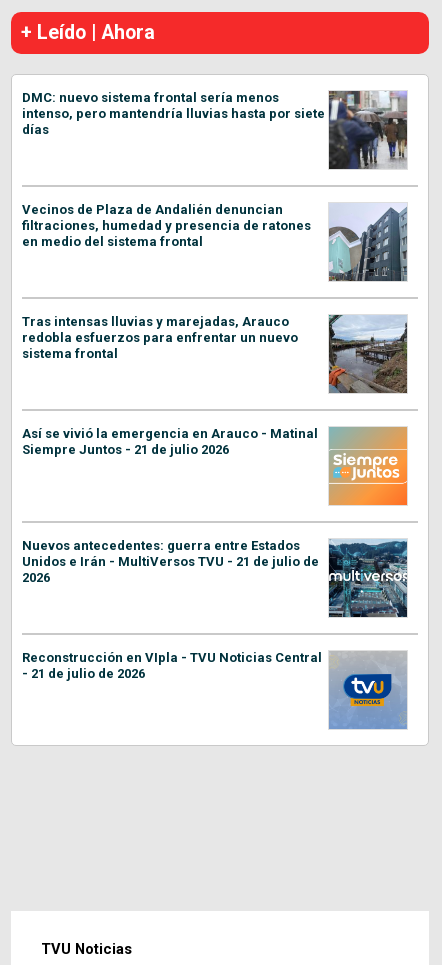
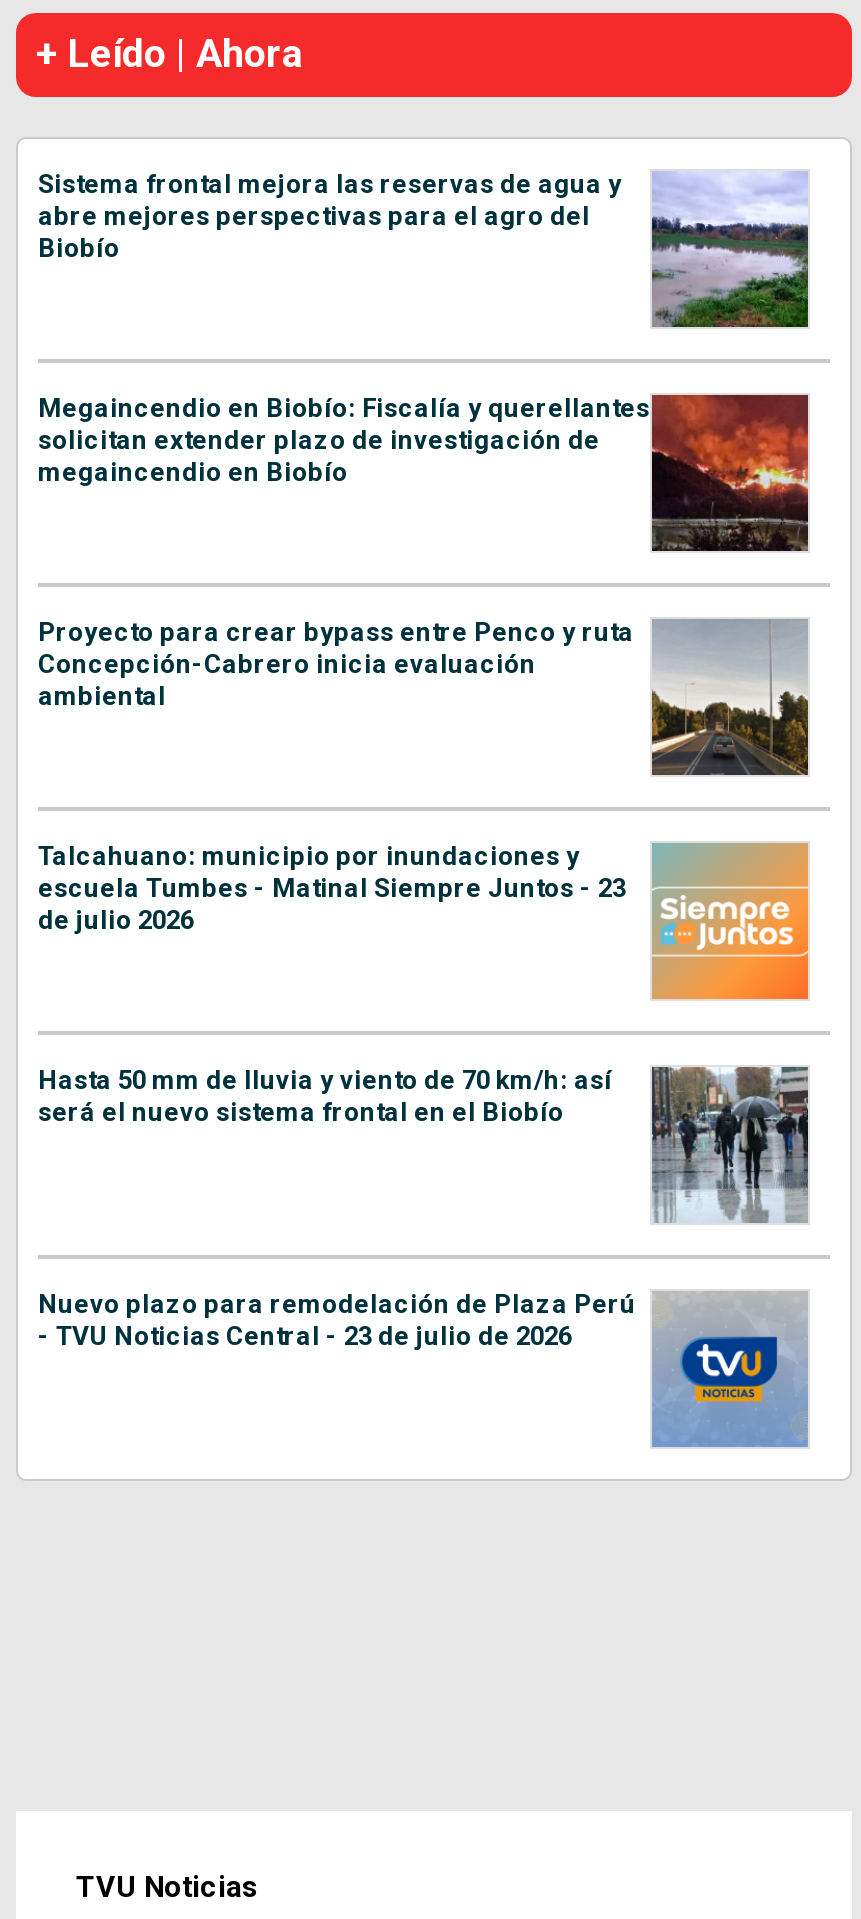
- [image]
- DMC: nuevo sistema frontal sería menos
- intenso, pero mantendría lluvias hasta por siete
- días
+ [image]
+ Sistema frontal mejora las reservas de agua y
+ abre mejores perspectivas para el agro del
+ Biobío

- [image]
- Vecinos de Plaza de Andalién denuncian
- filtraciones, humedad y presencia de ratones
- en medio del sistema frontal
+ [image]
+ Megaincendio en Biobío: Fiscalía y querellantes
+ solicitan extender plazo de investigación de
+ megaincendio en Biobío

- [image]
- Tras intensas lluvias y marejadas, Arauco
- redobla esfuerzos para enfrentar un nuevo
- sistema frontal
+ [image]
+ Proyecto para crear bypass entre Penco y ruta
+ Concepción-Cabrero inicia evaluación
+ ambiental

- Así se vivió la emergencia en Arauco - Matinal
- Siempre Juntos - 21 de julio 2026
+ Talcahuano: municipio por inundaciones y
+ escuela Tumbes - Matinal Siempre Juntos - 23
+ de julio 2026

- [image]
- Nuevos antecedentes: guerra entre Estados
- Unidos e Irán - MultiVersos TVU - 21 de julio de
- 2026
+ [image]
+ Hasta 50 mm de lluvia y viento de 70 km/h: así
+ será el nuevo sistema frontal en el Biobío

- Reconstrucción en VIpla - TVU Noticias Central
- - 21 de julio de 2026
+ Nuevo plazo para remodelación de Plaza Perú
+ - TVU Noticias Central - 23 de julio de 2026
